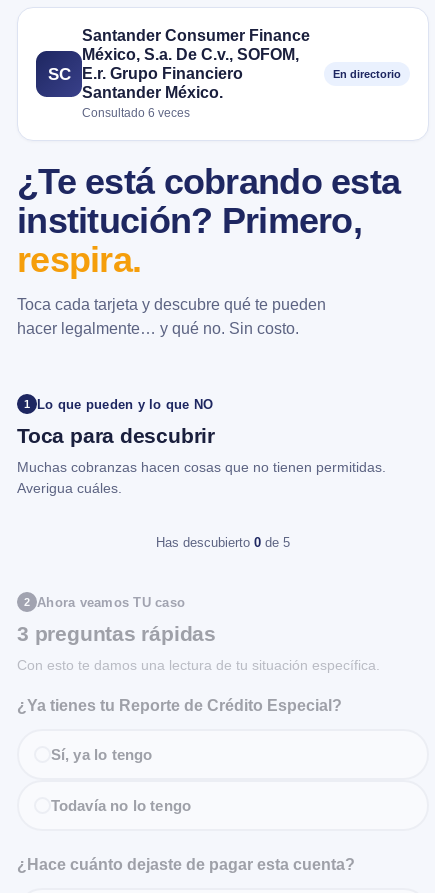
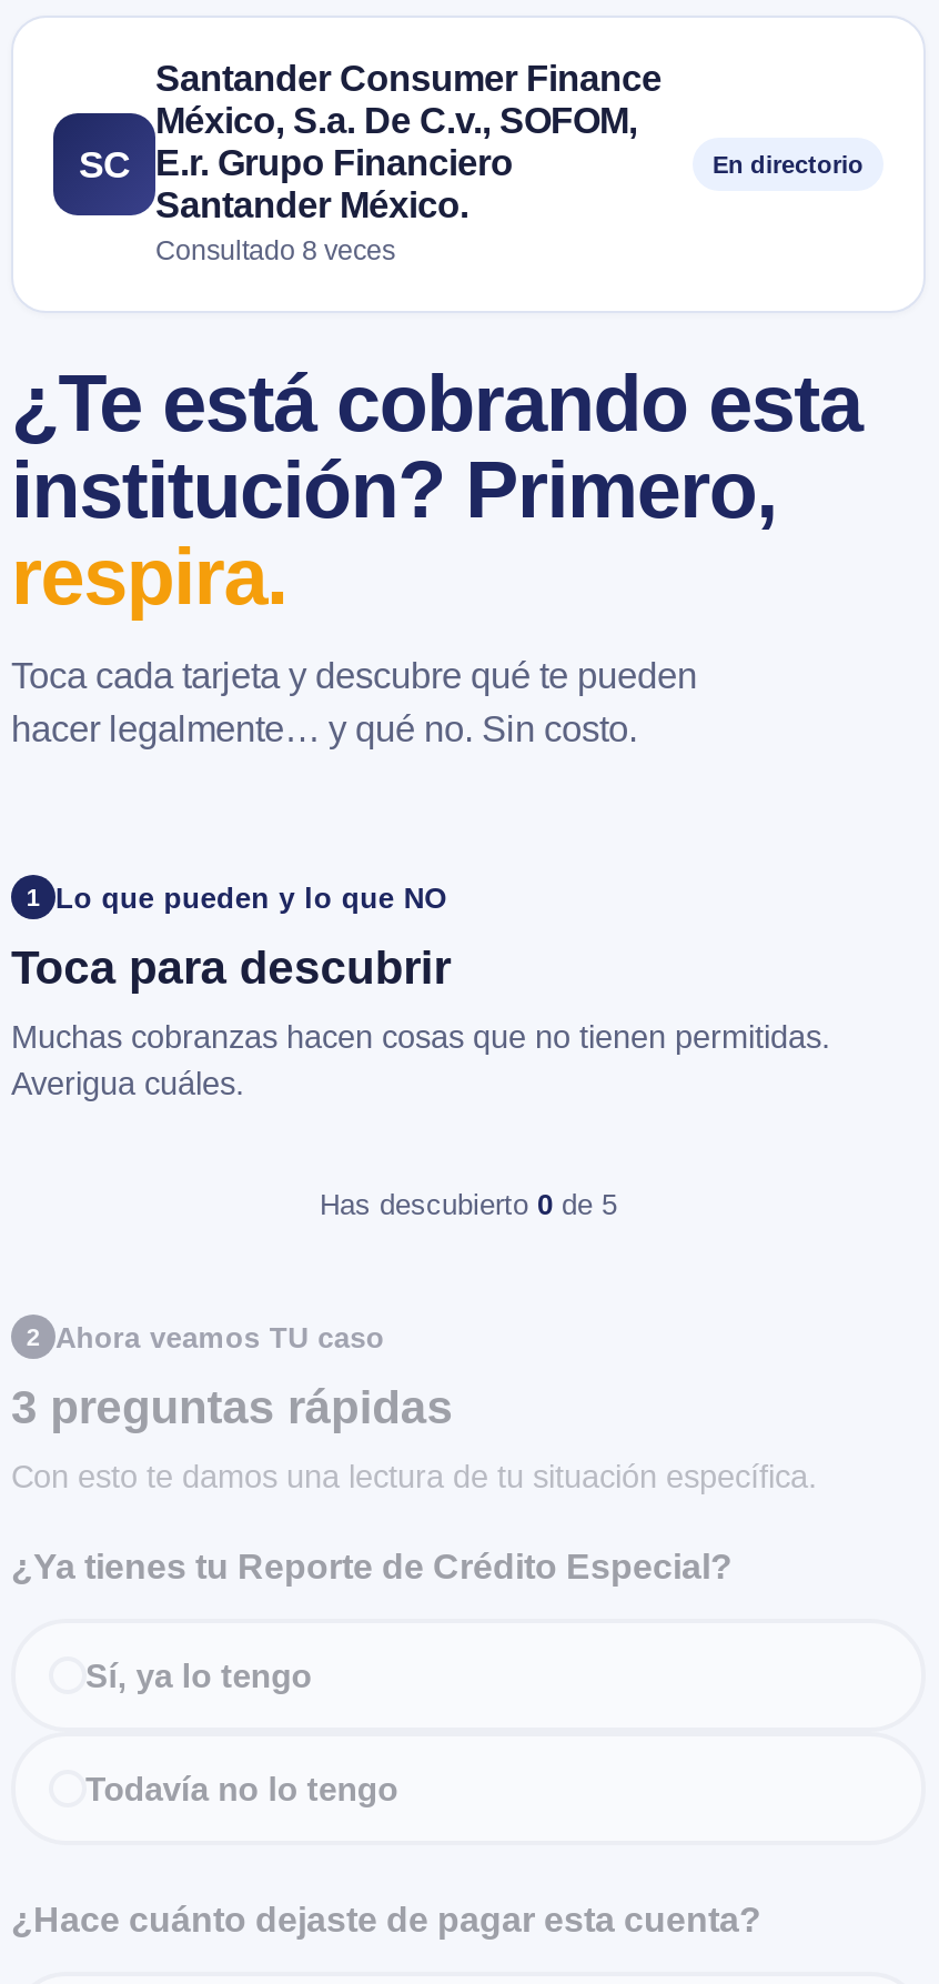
- Consultado 6 veces
+ Consultado 8 veces
